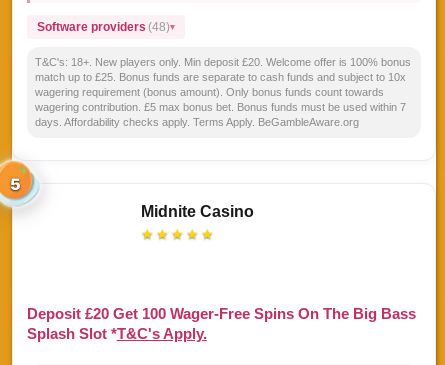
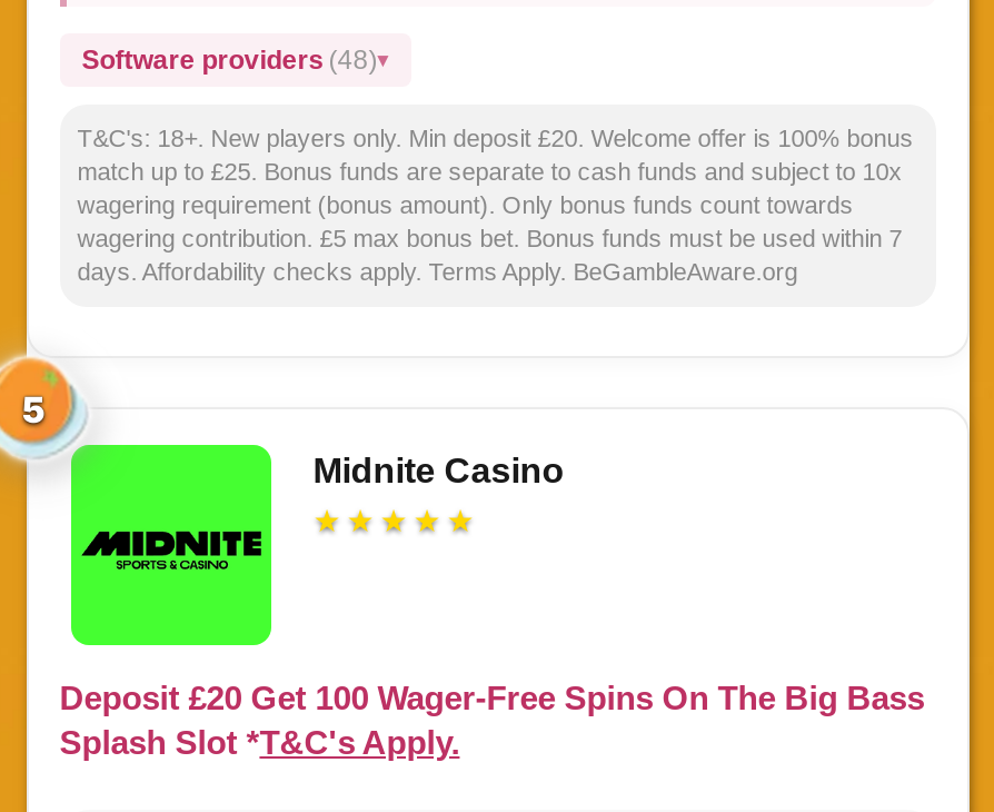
+ [image]
